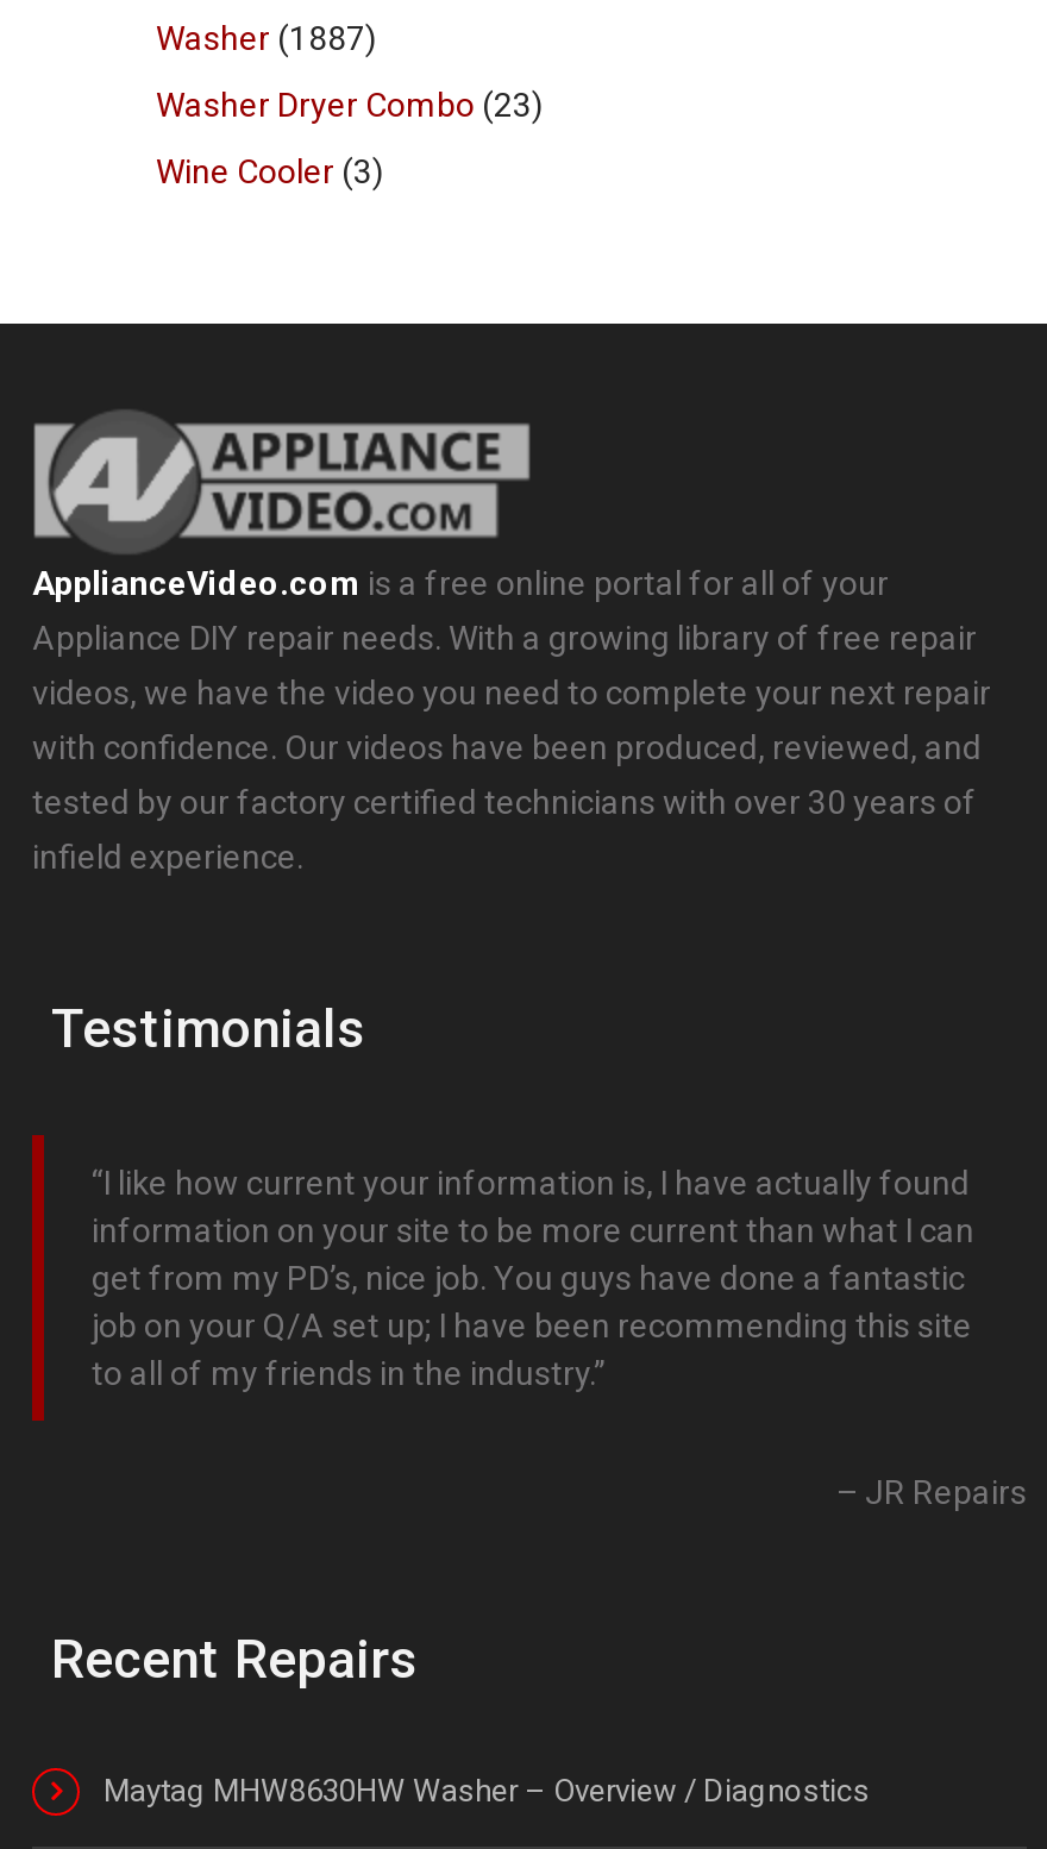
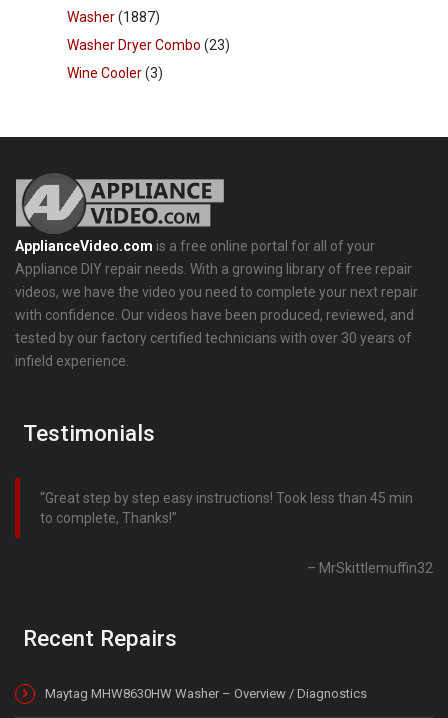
- I like how current your information is, I have actually found
- information on your site to be more current than what I can
- get from my PD’s, nice job. You guys have done a fantastic
- job on your Q/A set up; I have been recommending this site
- to all of my friends in the industry.
+ Great step by step easy instructions! Took less than 45 min
+ to complete, Thanks!

- JR Repairs
+ MrSkittlemuffin32
